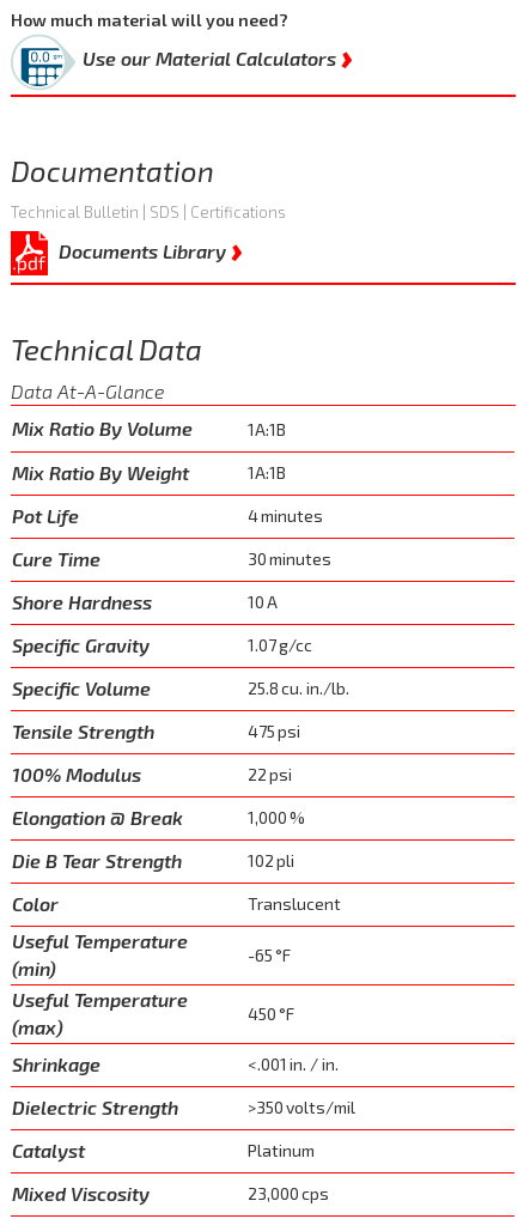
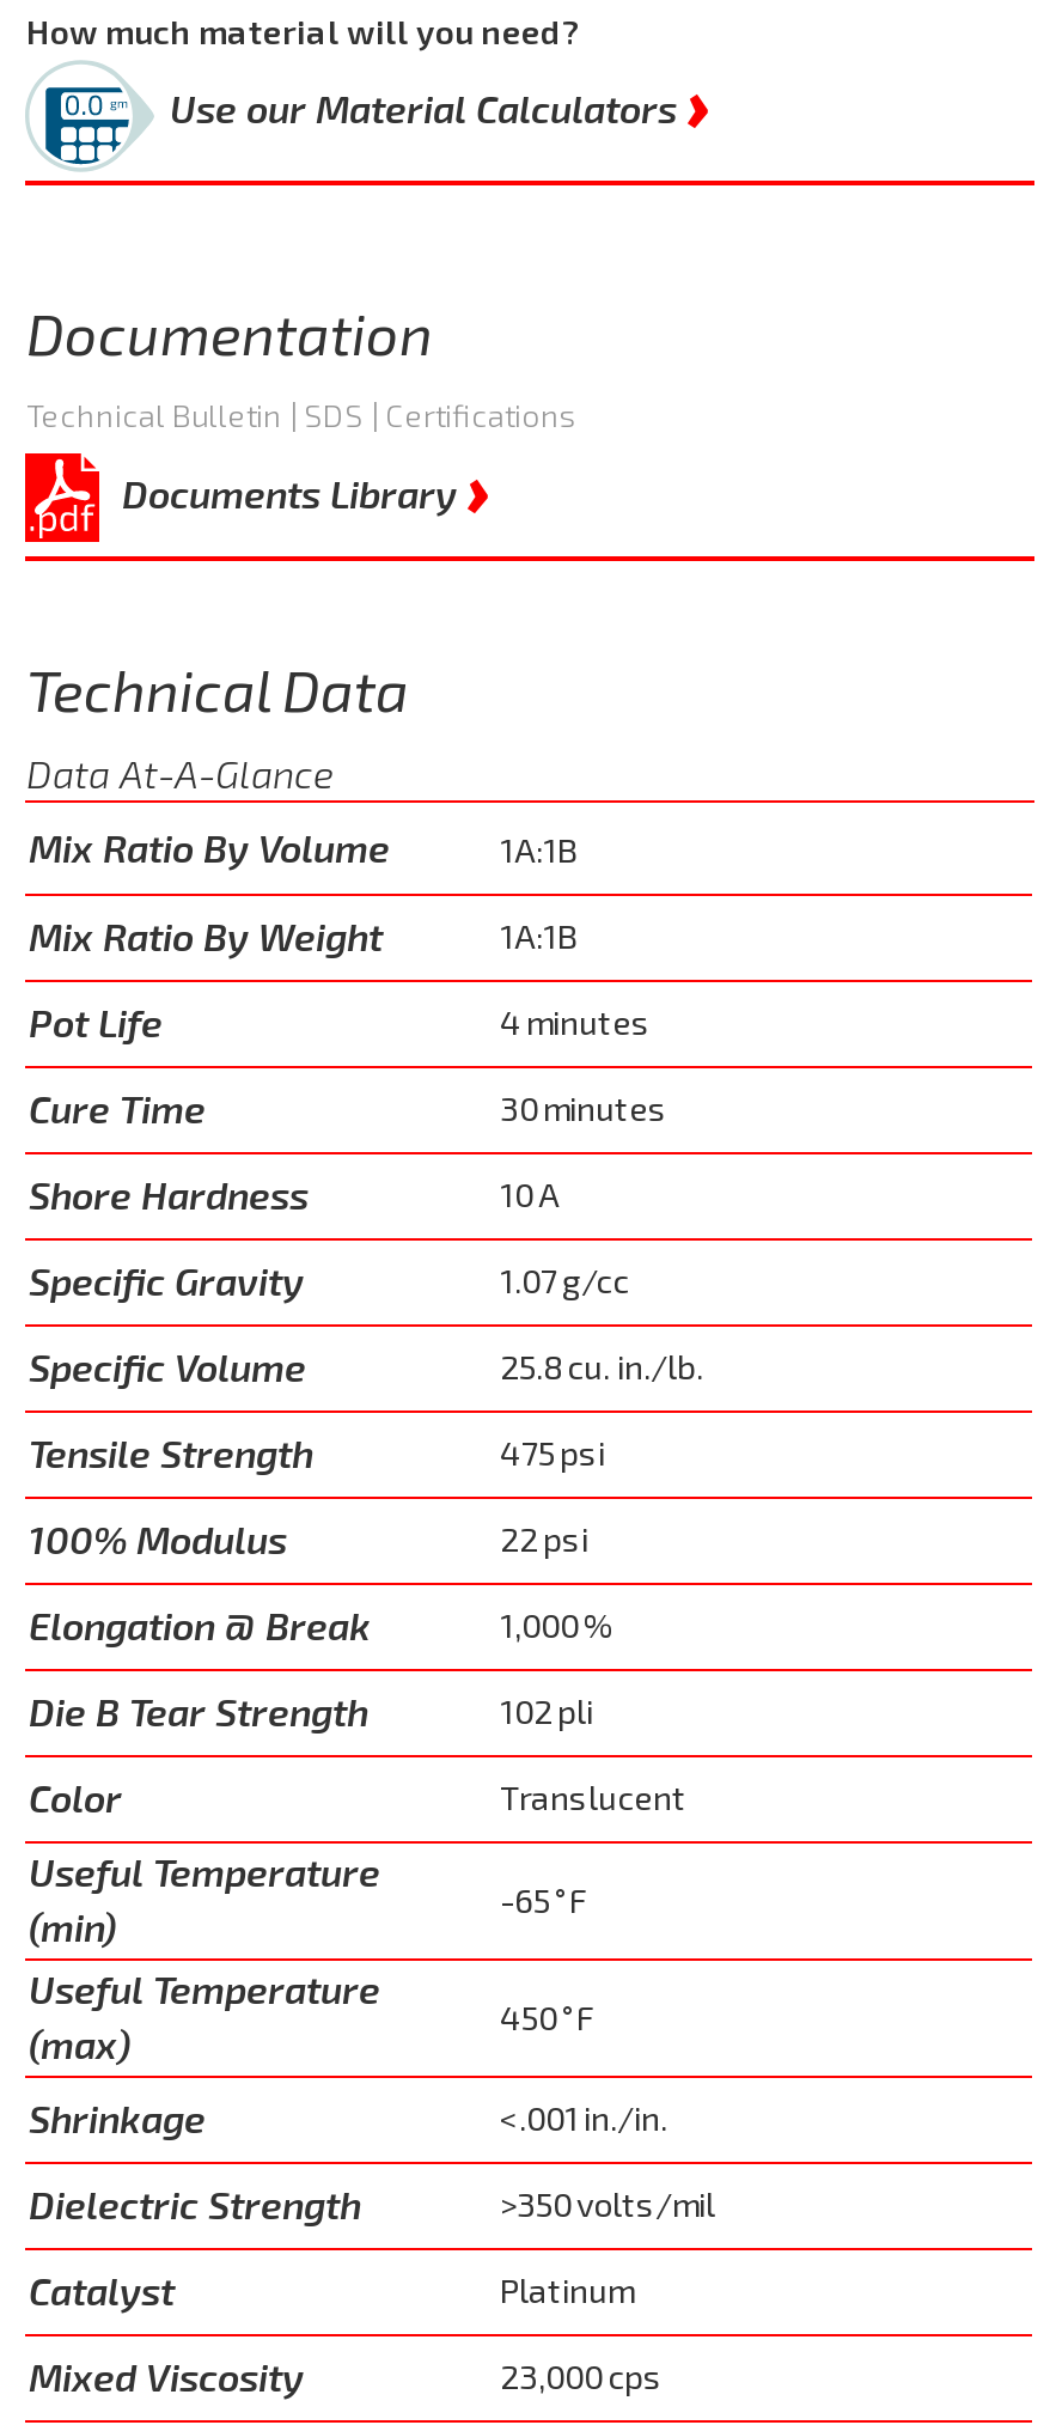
- <.001 in. / in.
+ <.001 in./in.
